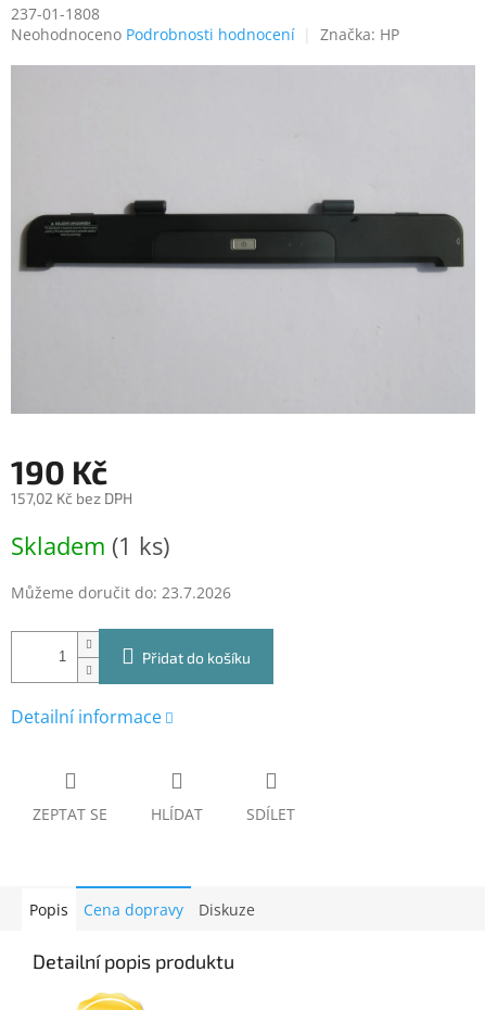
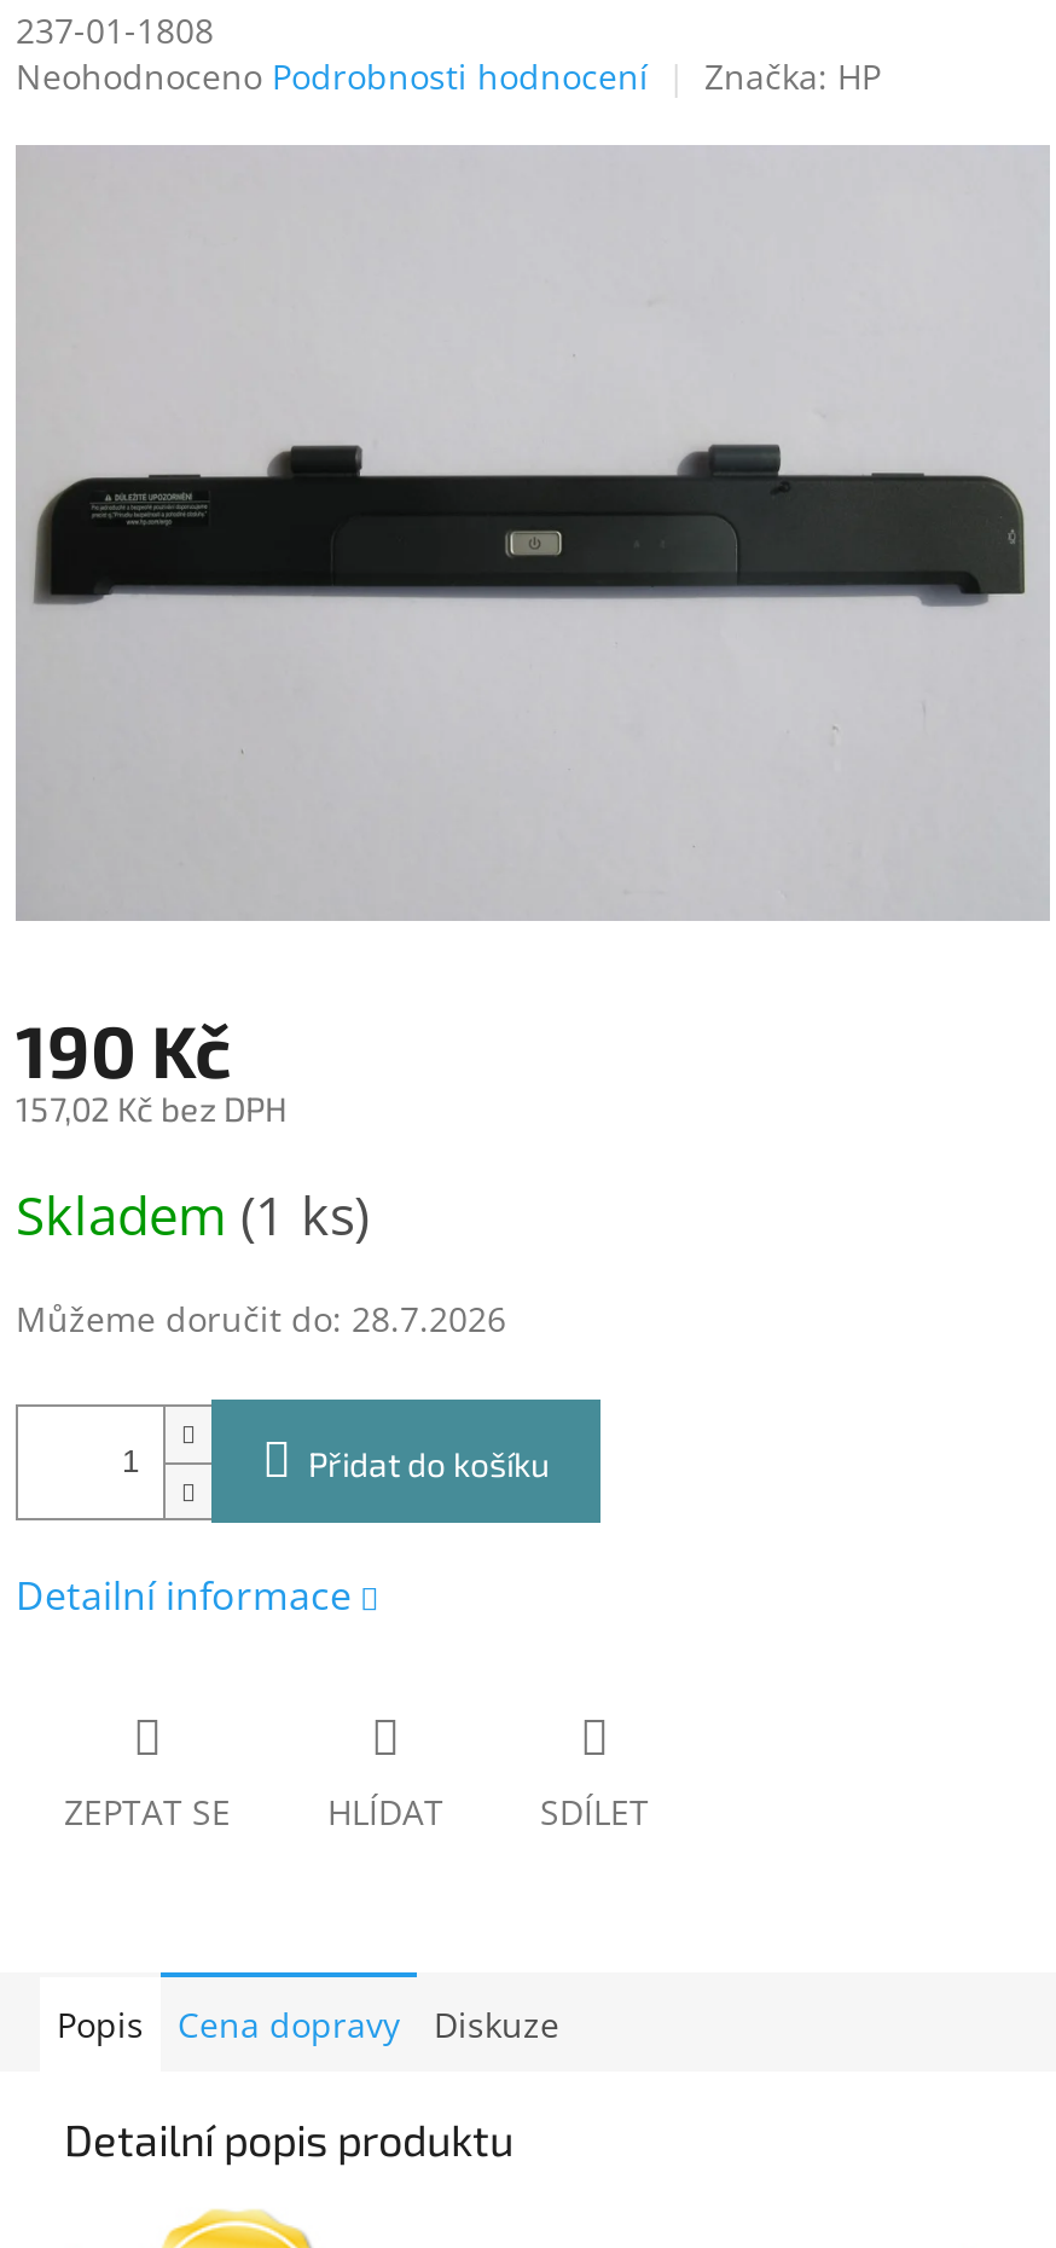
- Můžeme doručit do: 23.7.2026
+ Můžeme doručit do: 28.7.2026
